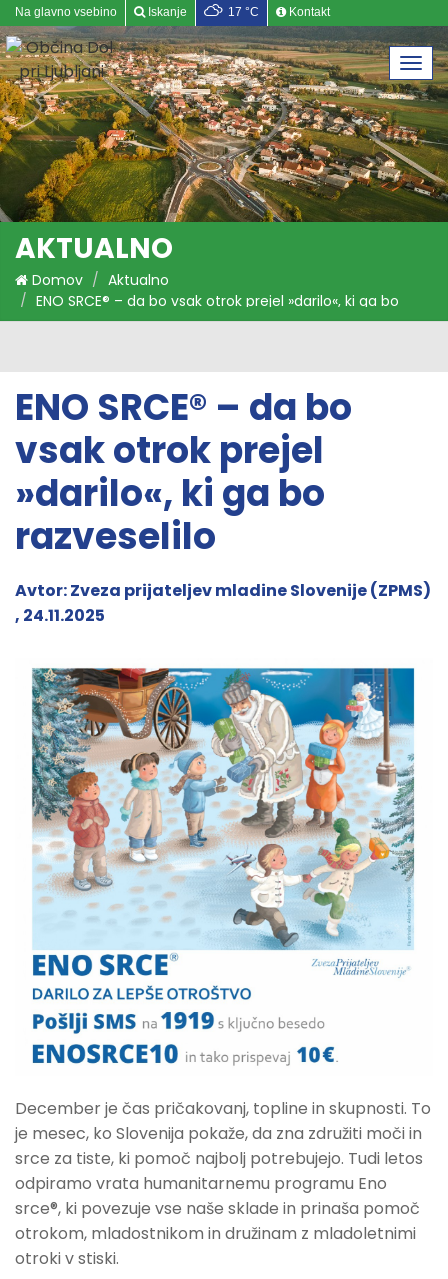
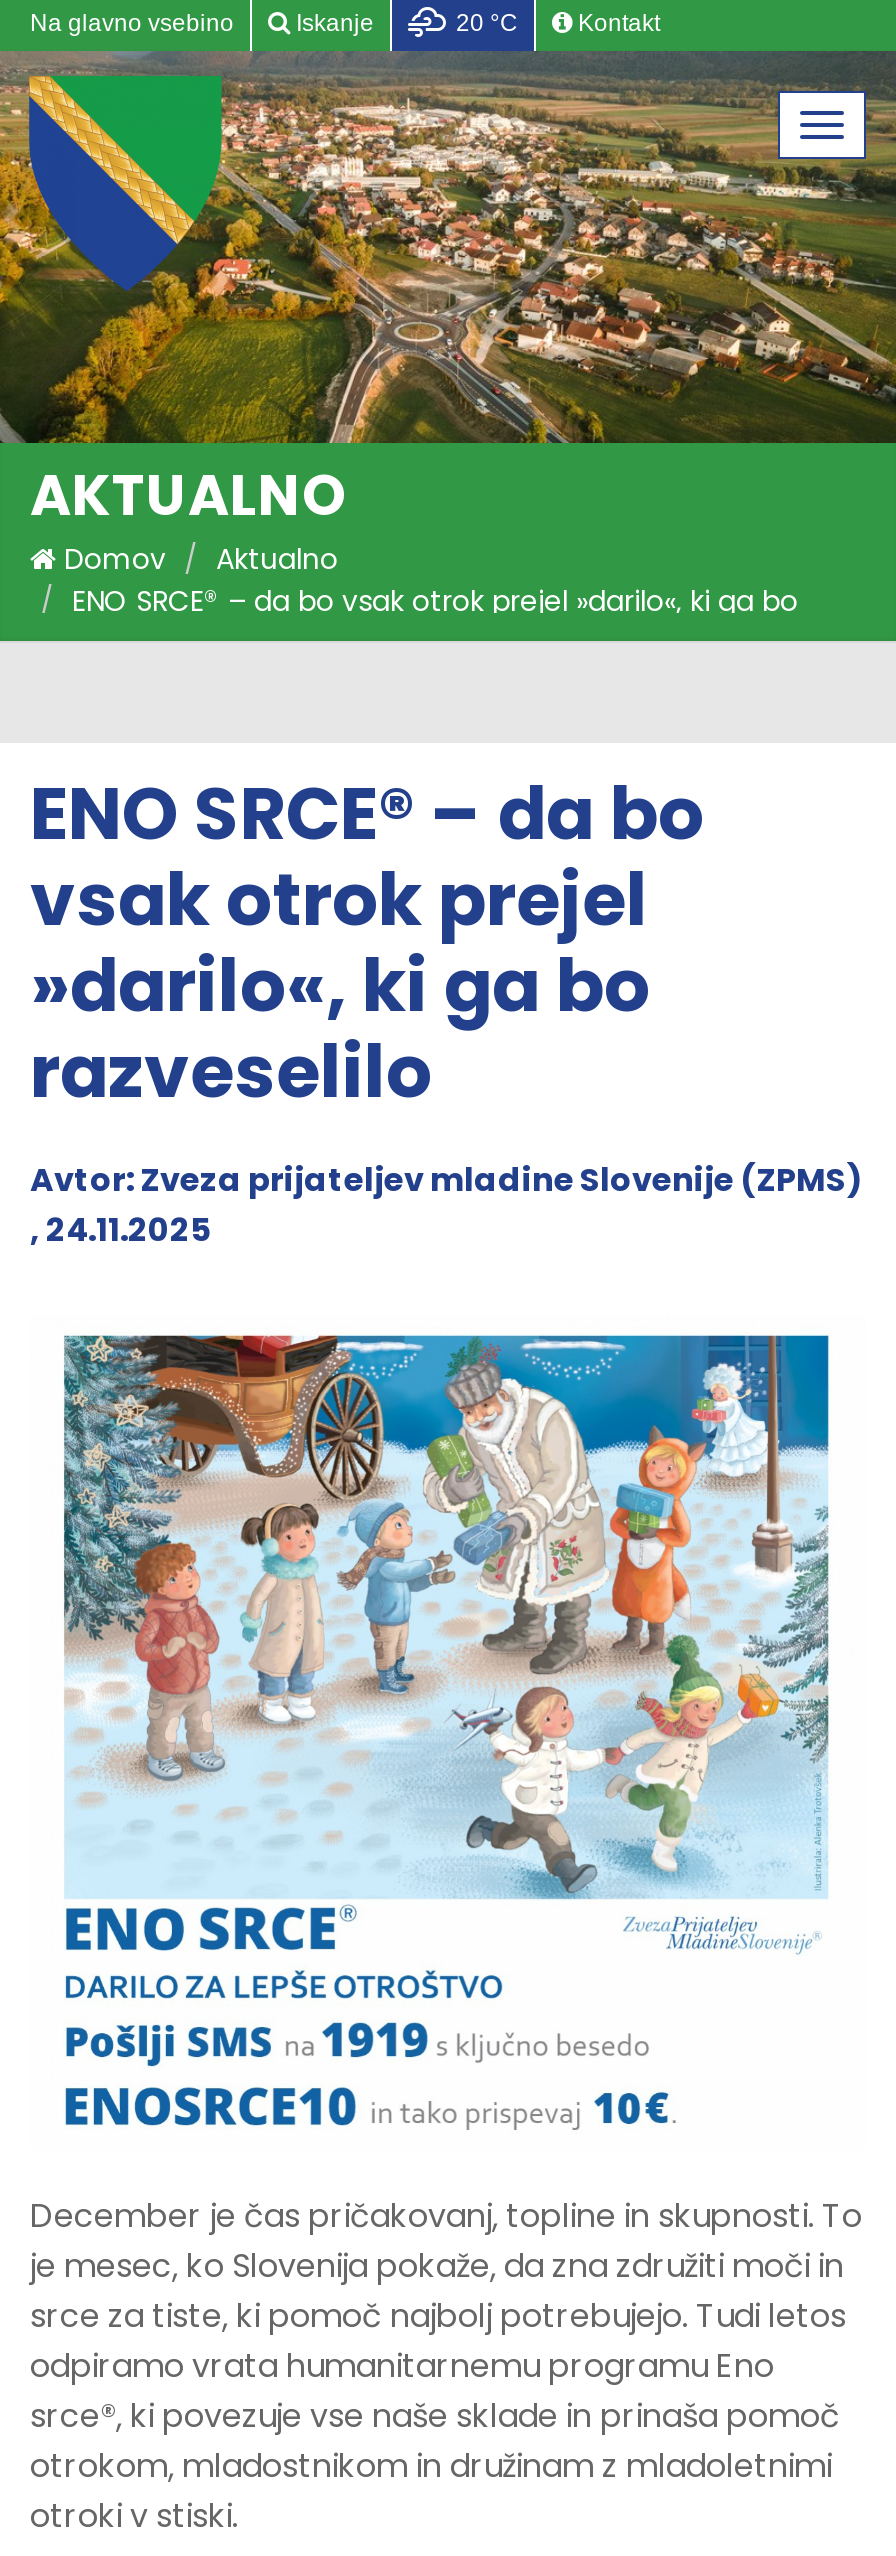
- 17 °C Kontakt
+ 20 °C Kontakt

- [image]
+ [image]
